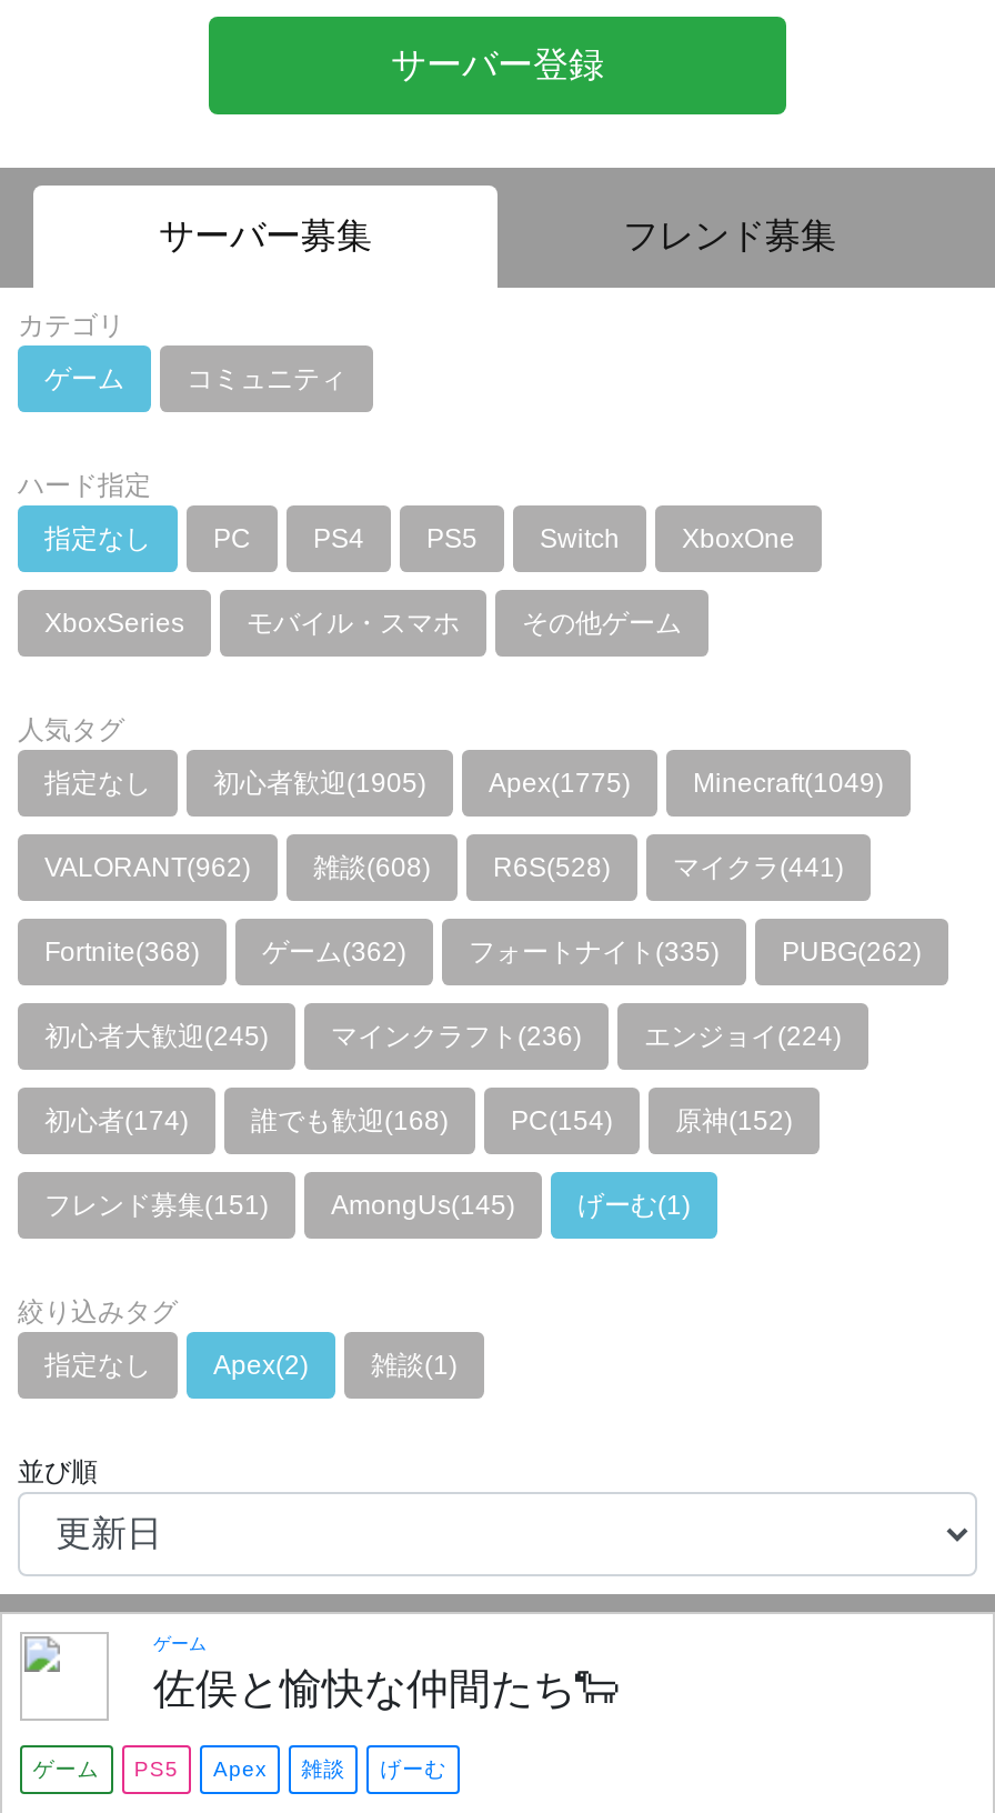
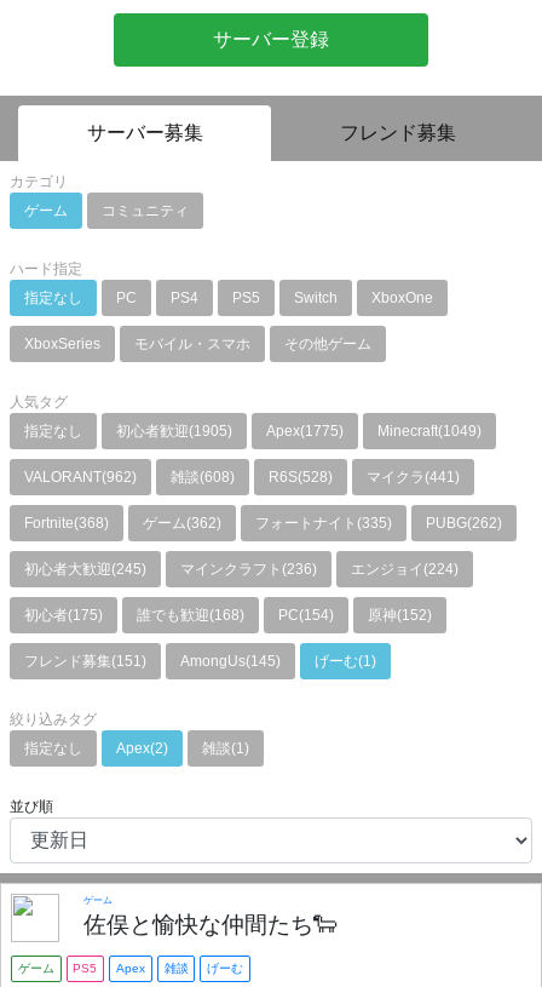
- 初心者(174) 誰でも歓迎(168) PC(154) 原神(152)
+ 初心者(175) 誰でも歓迎(168) PC(154) 原神(152)
